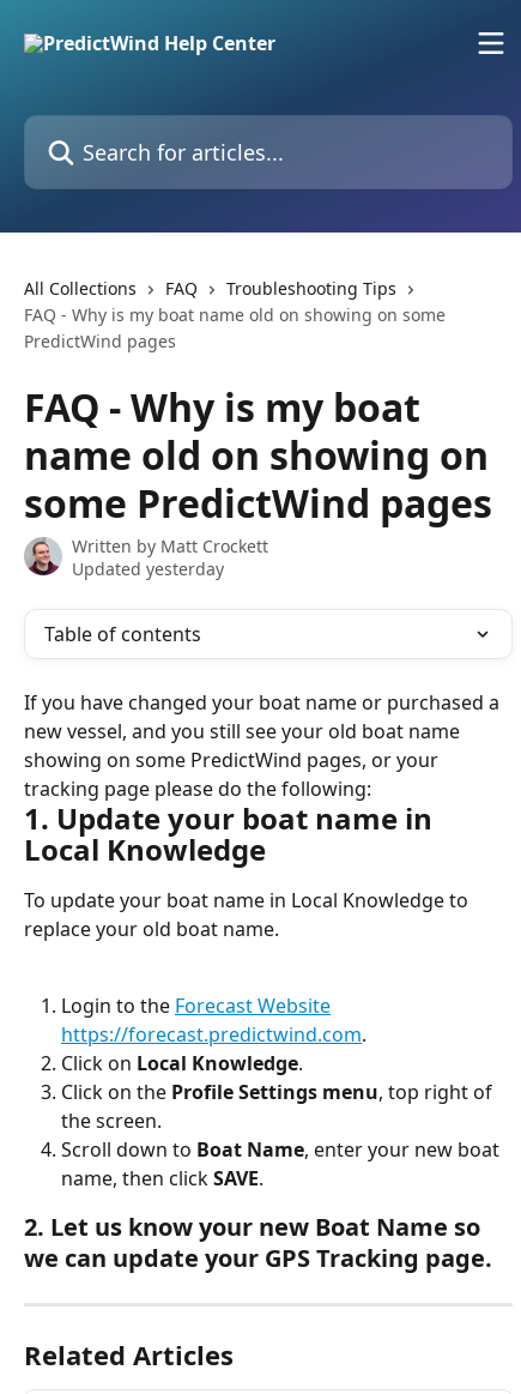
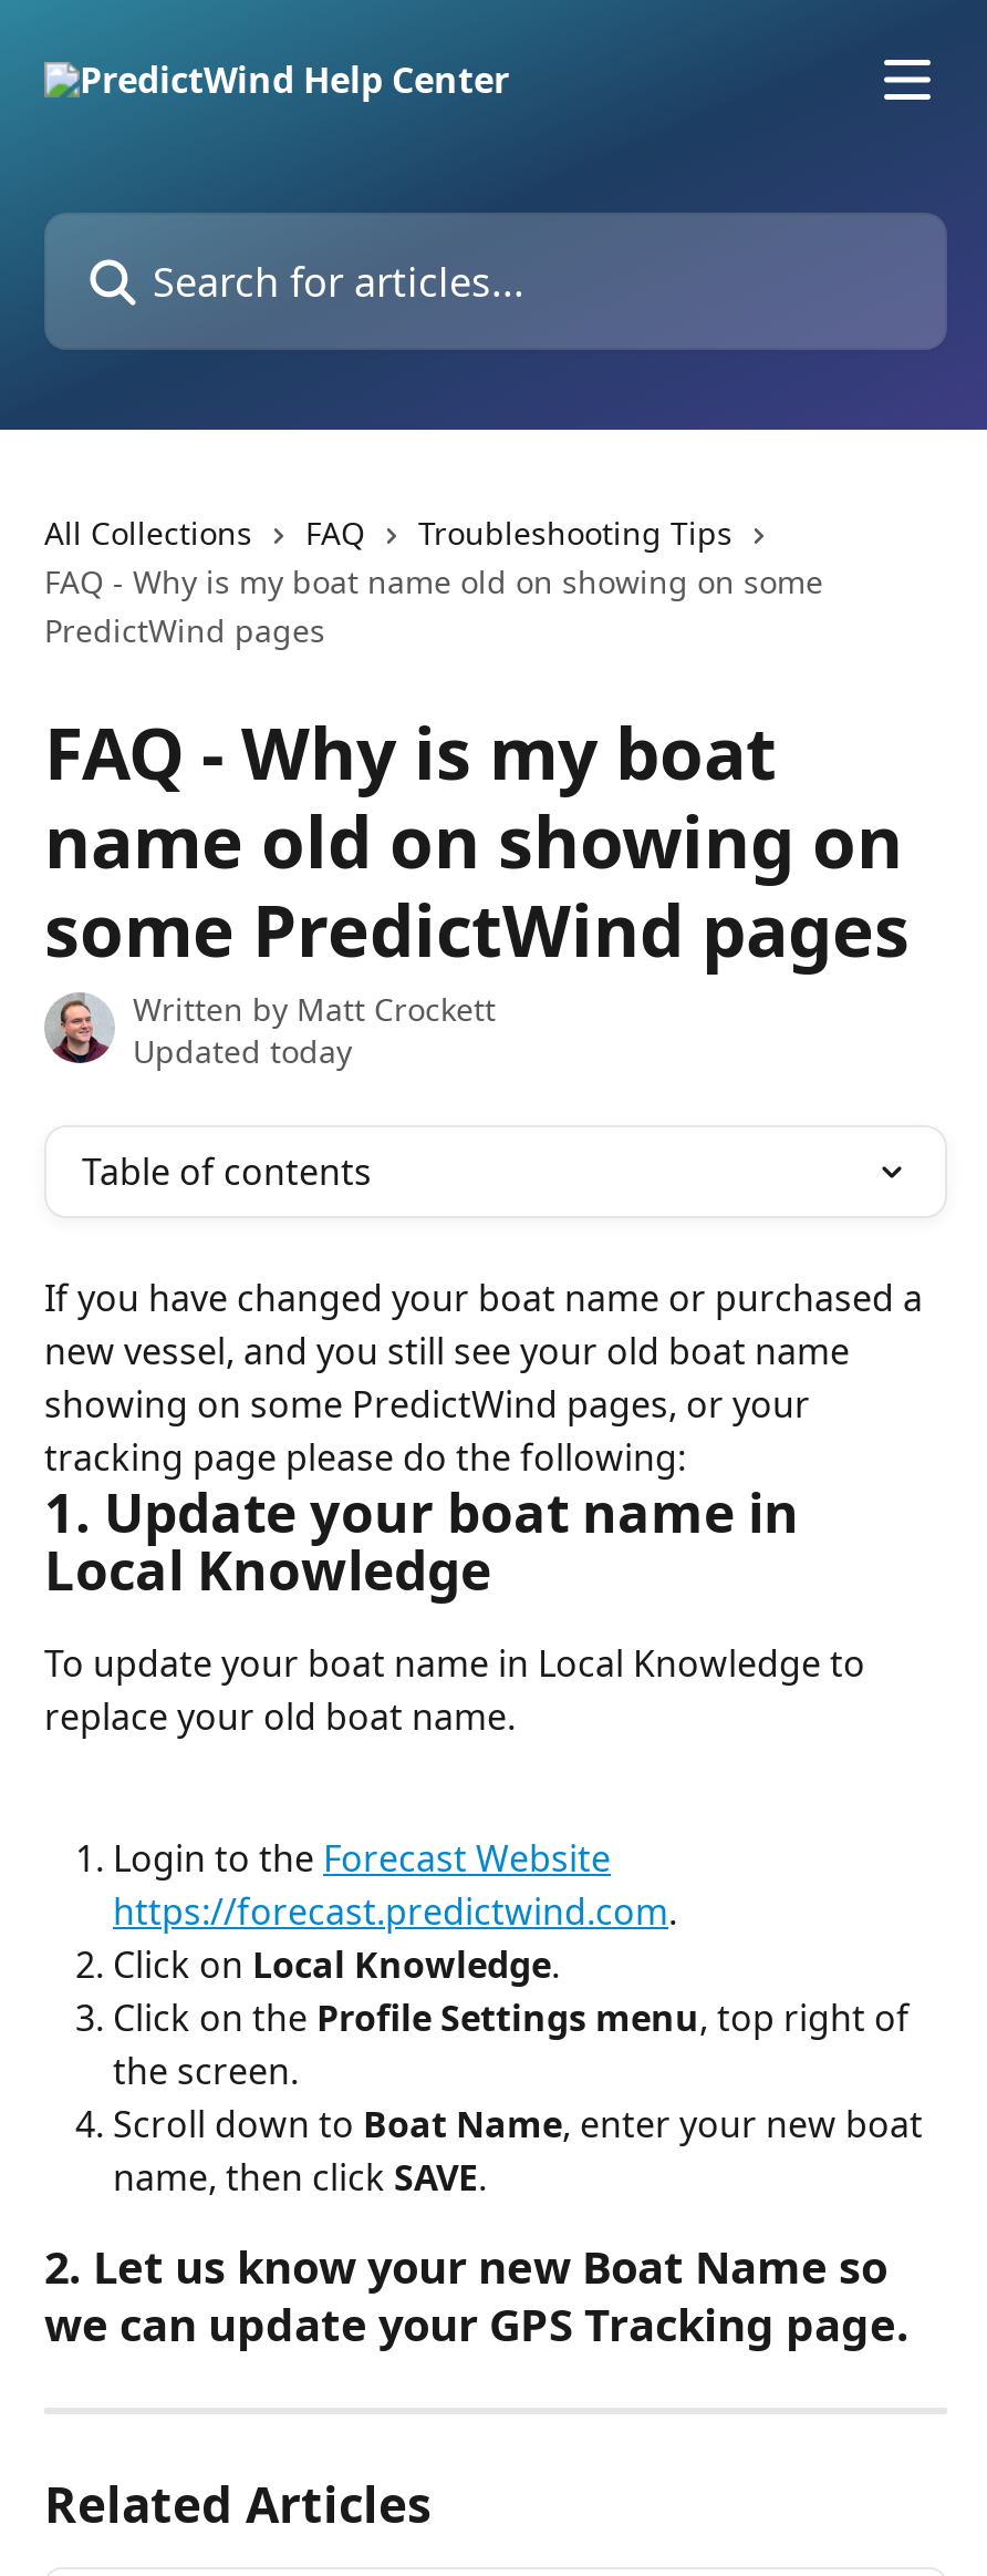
- Updated yesterday
+ Updated today
